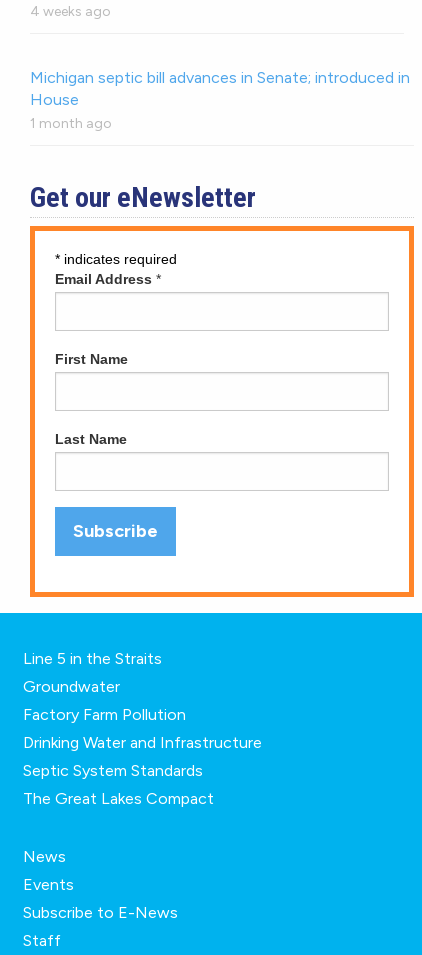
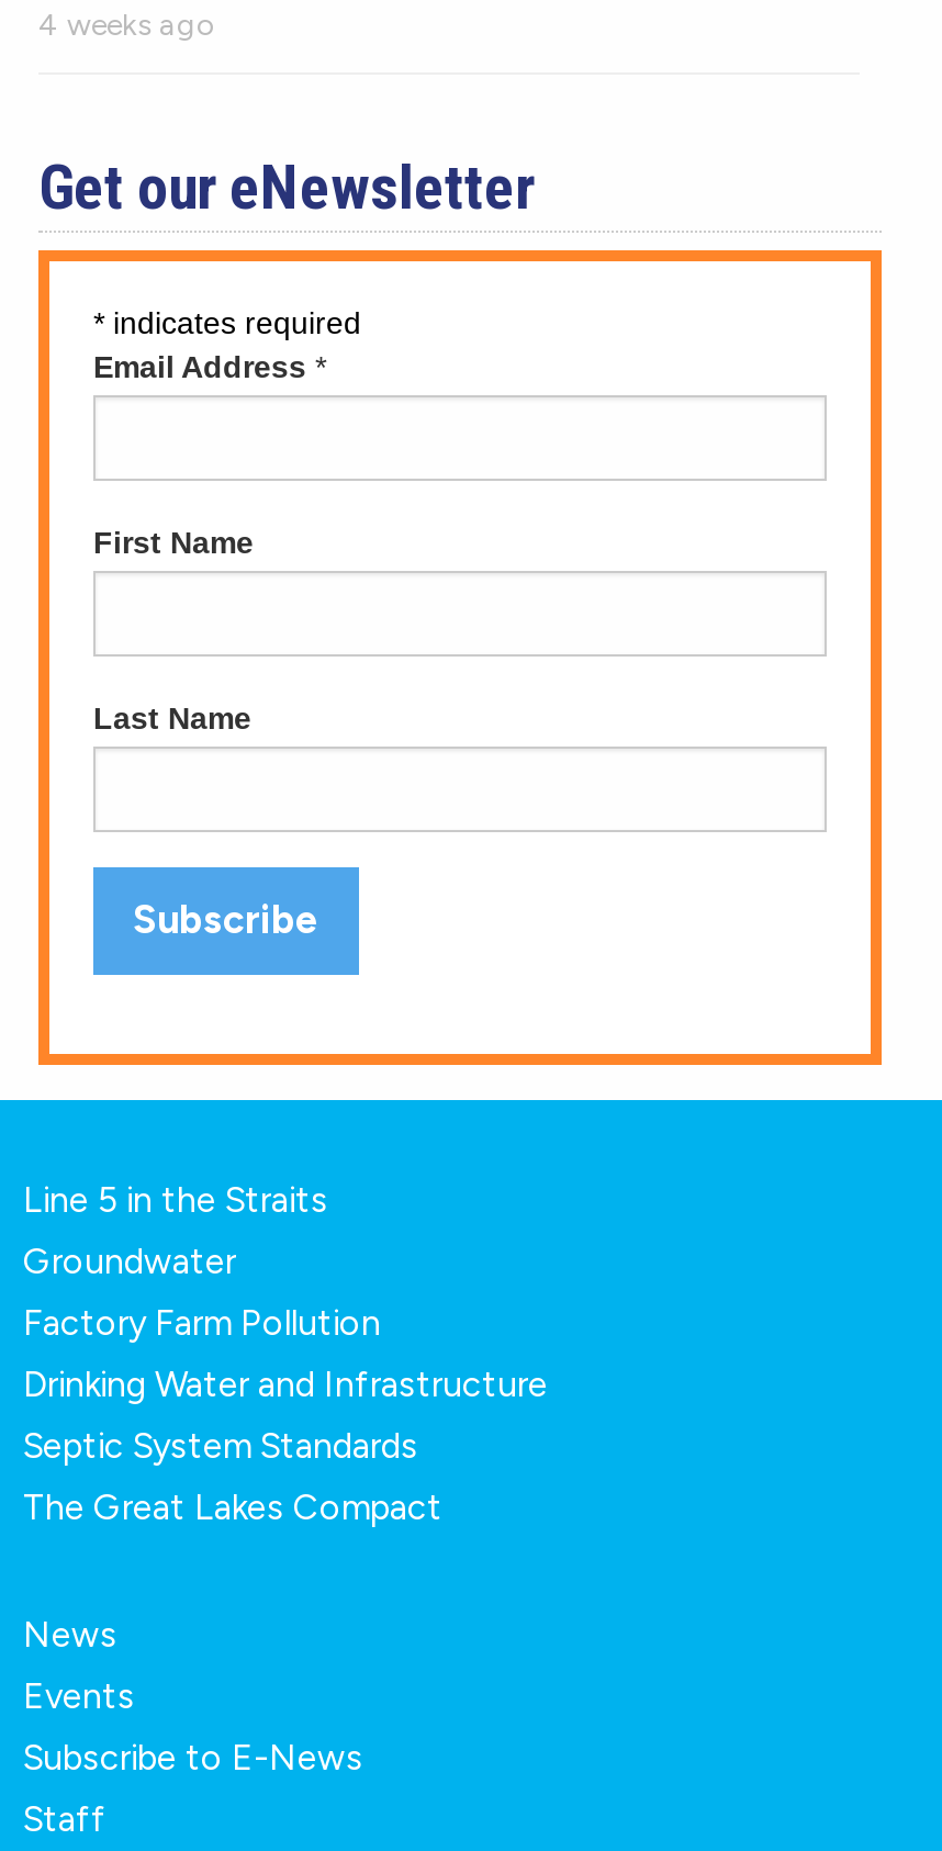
- Michigan septic bill advances in Senate; introduced in
- House
- 1 month ago
